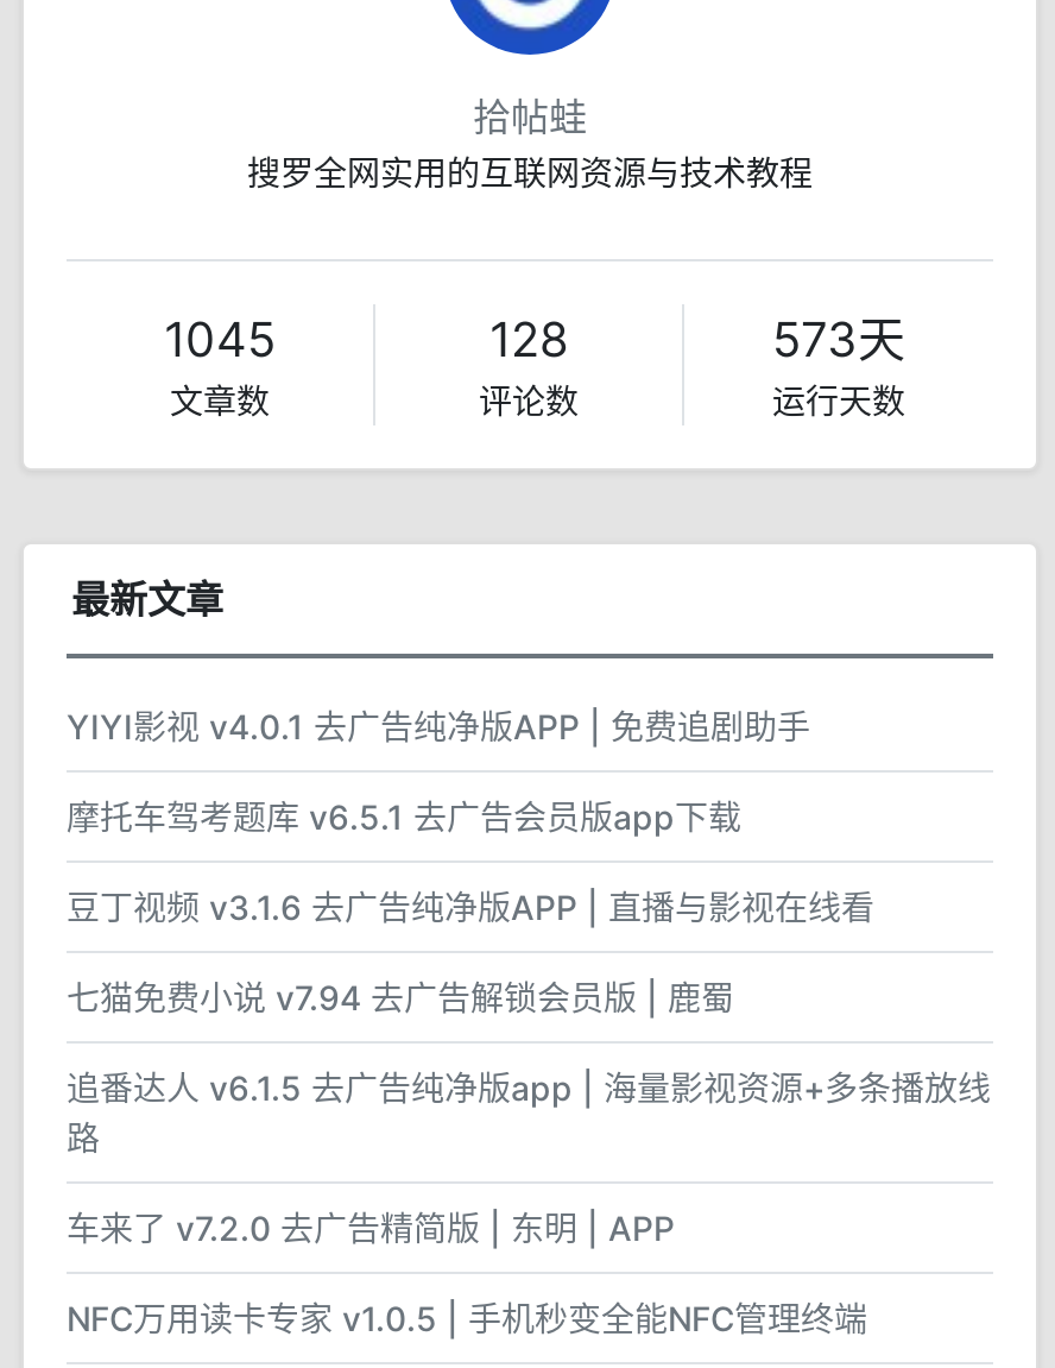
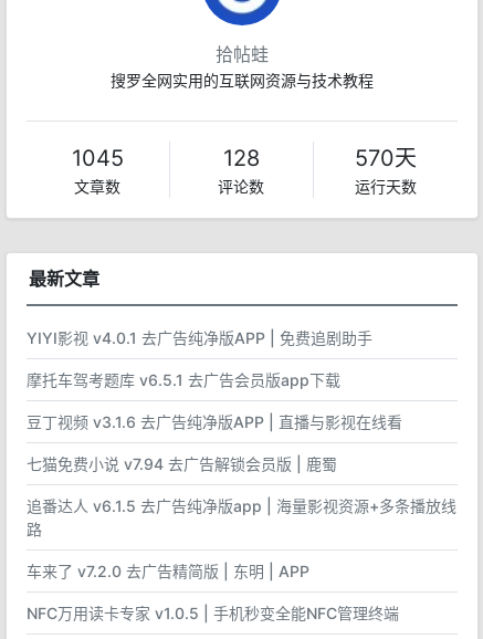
- 573天
+ 570天
